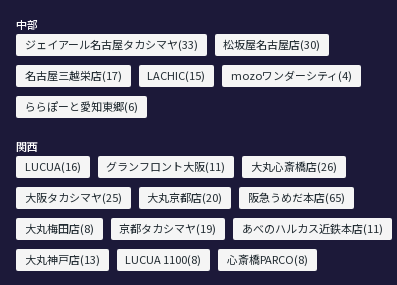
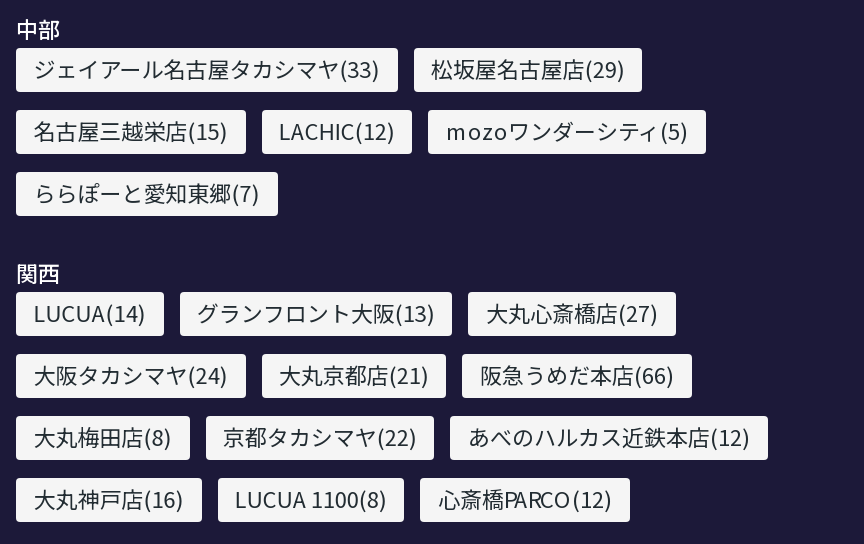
- 松坂屋名古屋店(30)
+ 松坂屋名古屋店(29)

- 名古屋三越栄店(17)
- LACHIC(15)
- mozoワンダーシティ(4)
+ 名古屋三越栄店(15)
+ LACHIC(12)
+ mozoワンダーシティ(5)

- ららぽーと愛知東郷(6)
+ ららぽーと愛知東郷(7)

- LUCUA(16)
- グランフロント大阪(11)
- 大丸心斎橋店(26)
+ LUCUA(14)
+ グランフロント大阪(13)
+ 大丸心斎橋店(27)

- 大阪タカシマヤ(25)
- 大丸京都店(20)
- 阪急うめだ本店(65)
+ 大阪タカシマヤ(24)
+ 大丸京都店(21)
+ 阪急うめだ本店(66)

- 京都タカシマヤ(19)
+ 京都タカシマヤ(22)

- あべのハルカス近鉄本店(11)
+ あべのハルカス近鉄本店(12)

- 大丸神戸店(13)
+ 大丸神戸店(16)

- 心斎橋PARCO(8)
+ 心斎橋PARCO(12)
